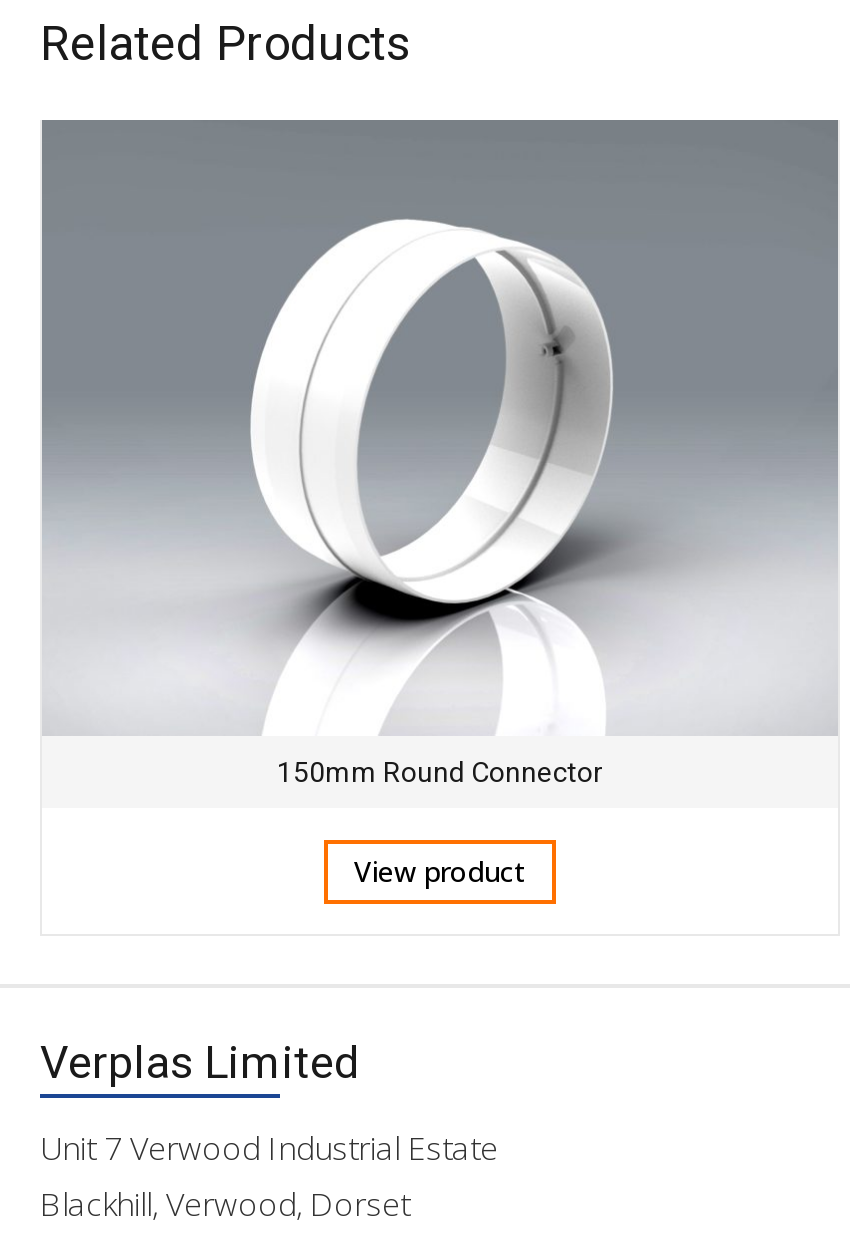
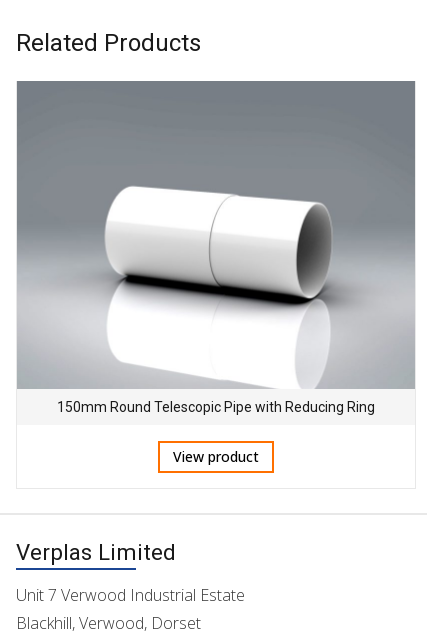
- [image]
- 150mm Round Connector
+ [image]
+ 150mm Round Telescopic Pipe with Reducing Ring
